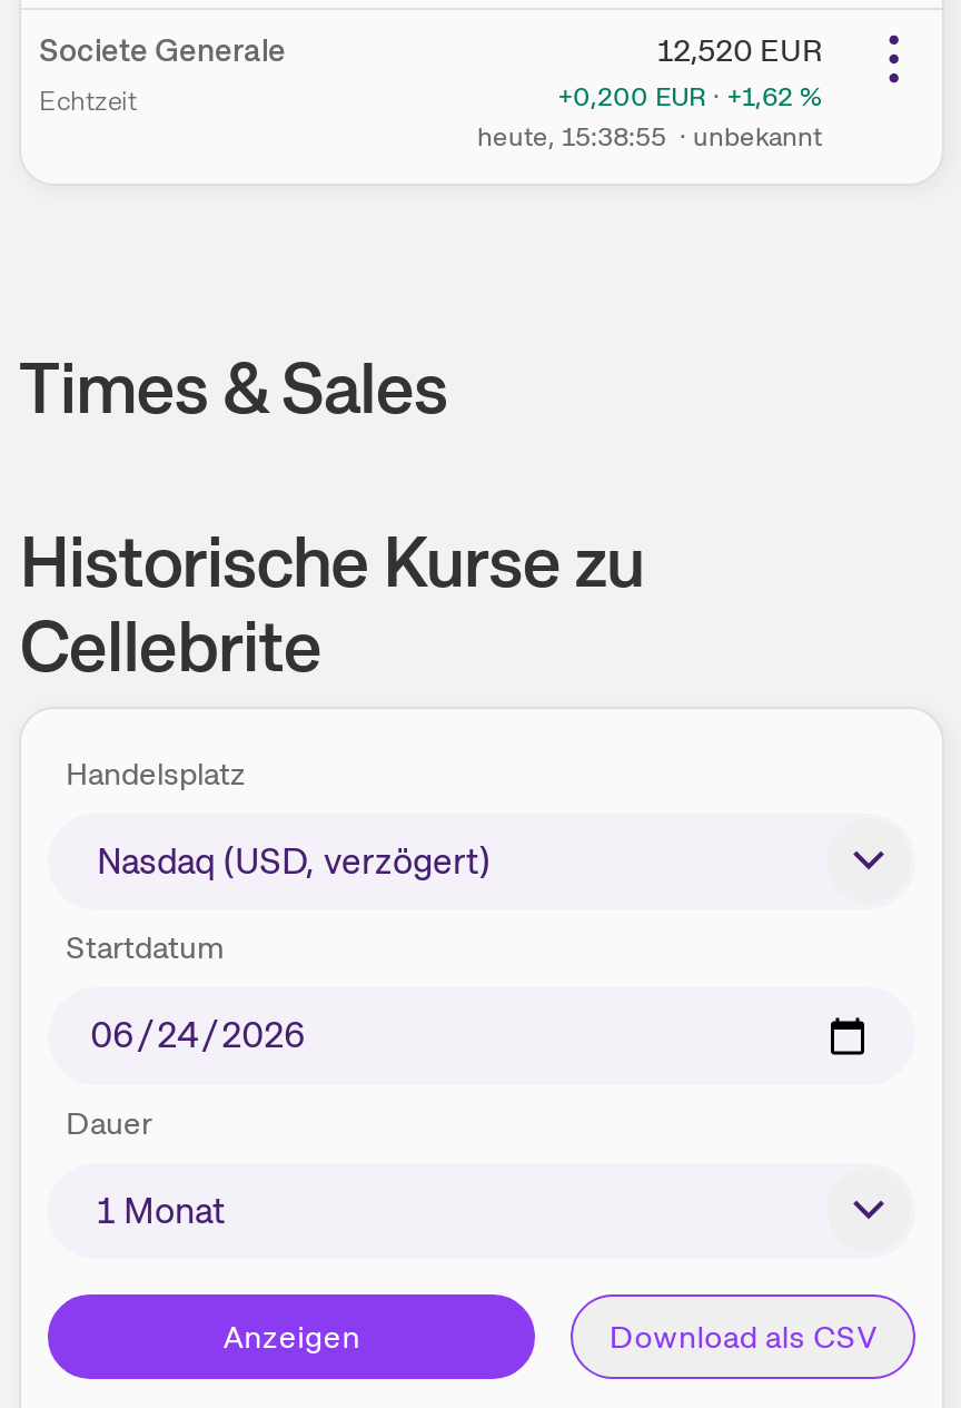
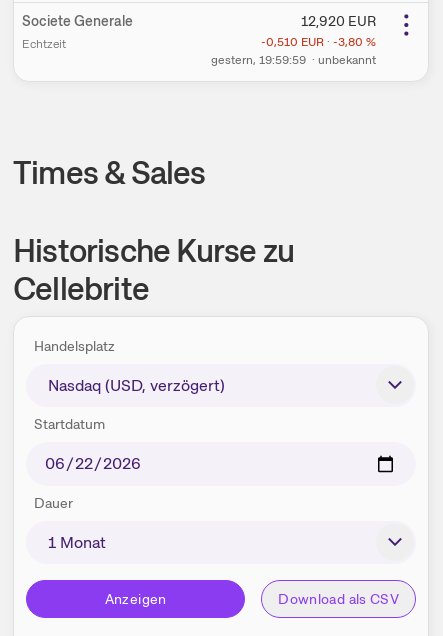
- 12,520 EUR
+ 12,920 EUR

- +0,200 EUR · +1,62 %
+ -0,510 EUR · -3,80 %

- heute, 15:38:55 · unbekannt
+ gestern, 19:59:59 · unbekannt
